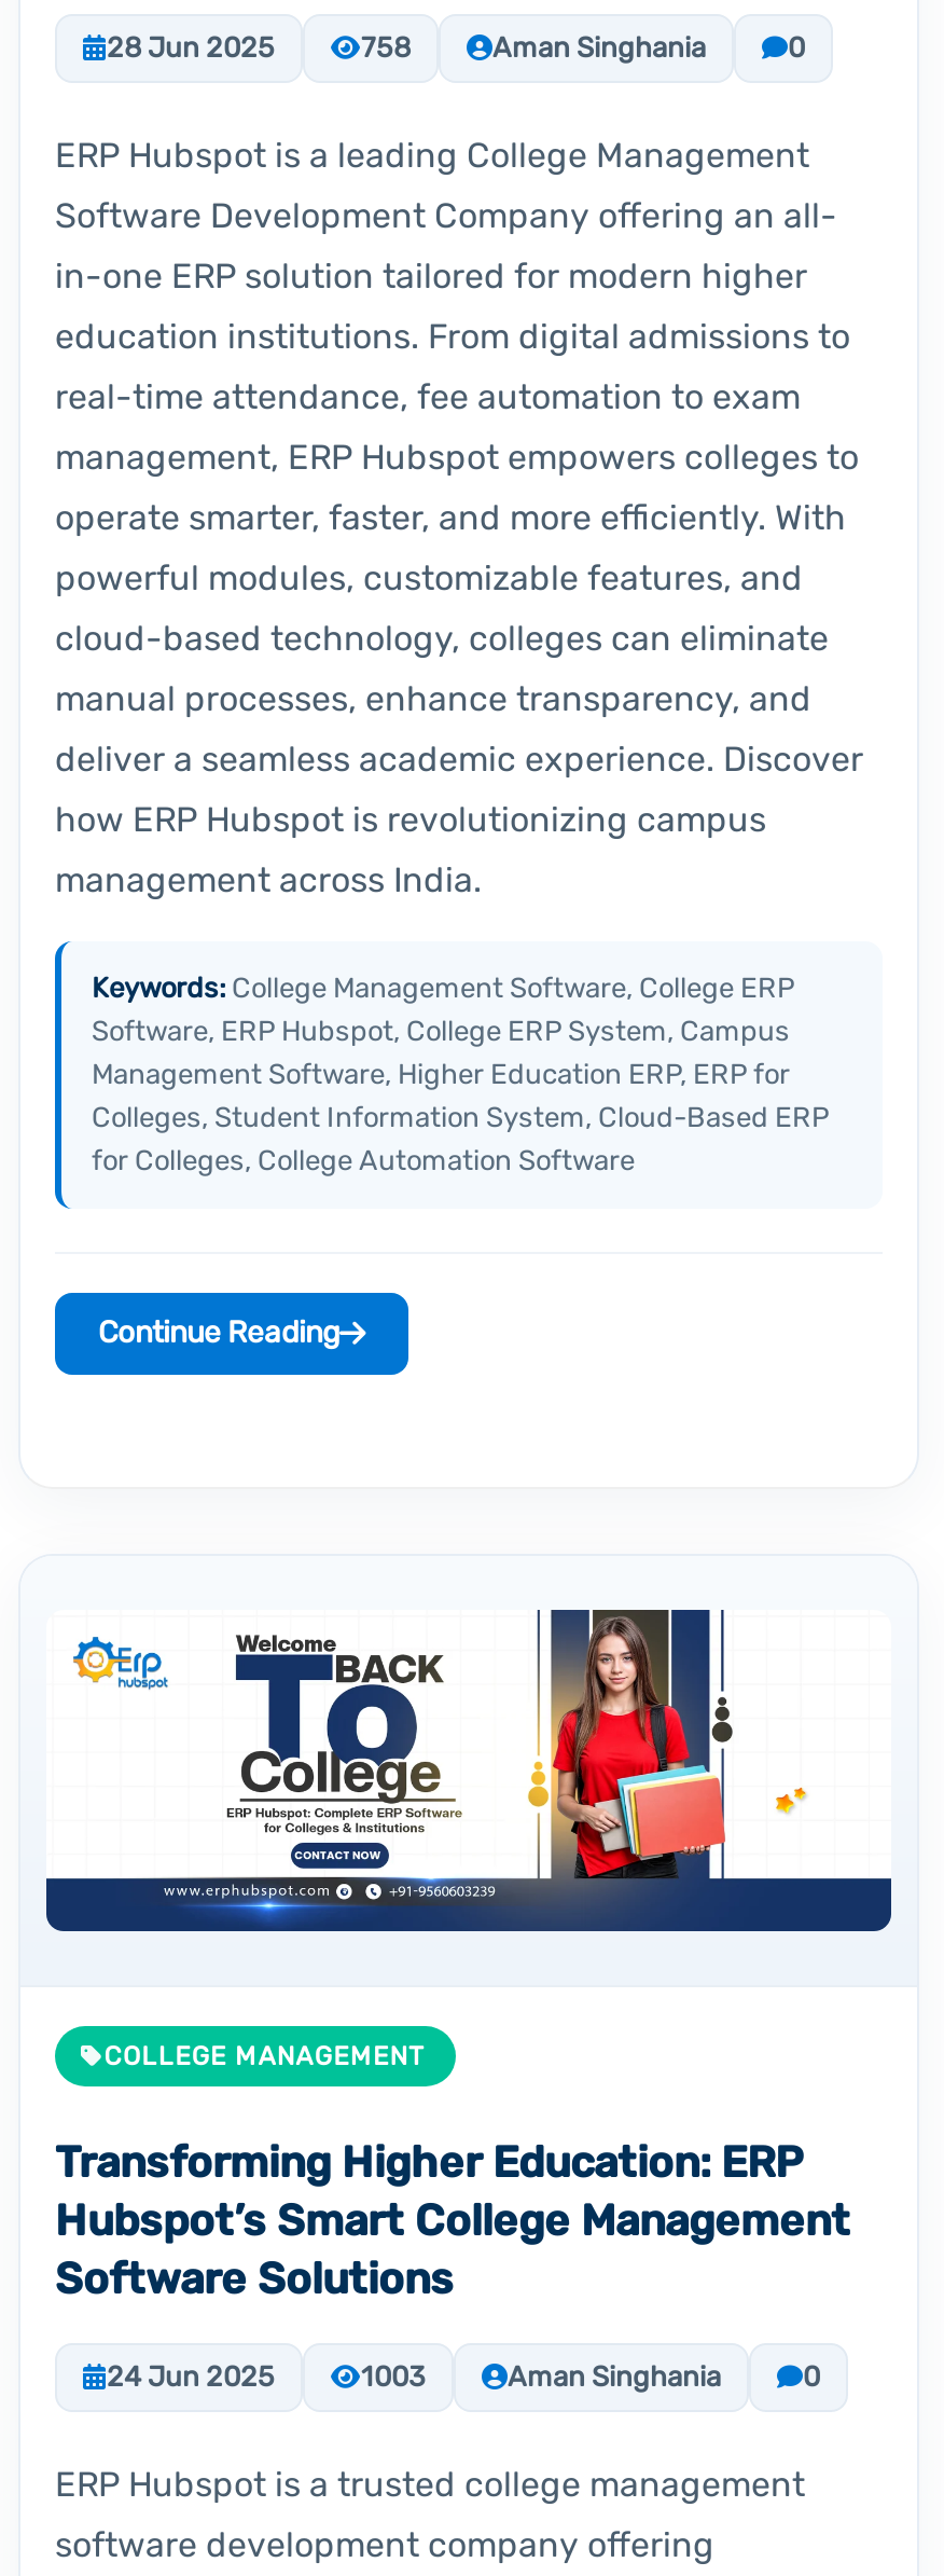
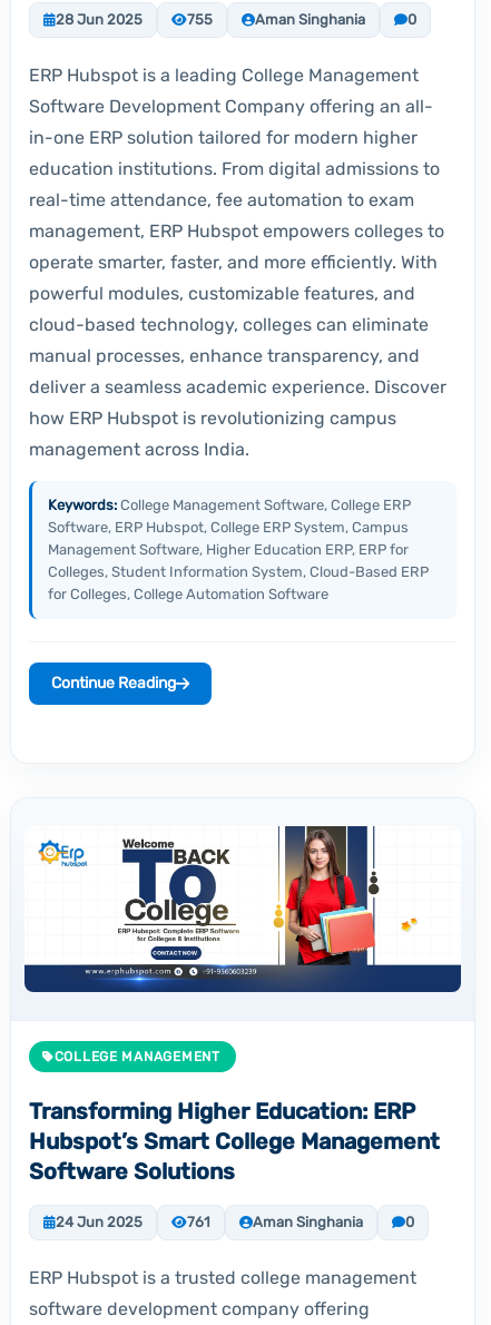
- 758
+ 755

- 1003
+ 761
